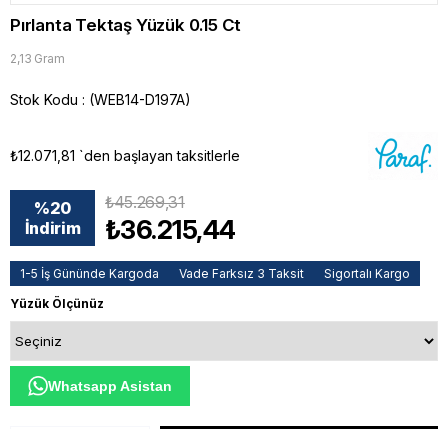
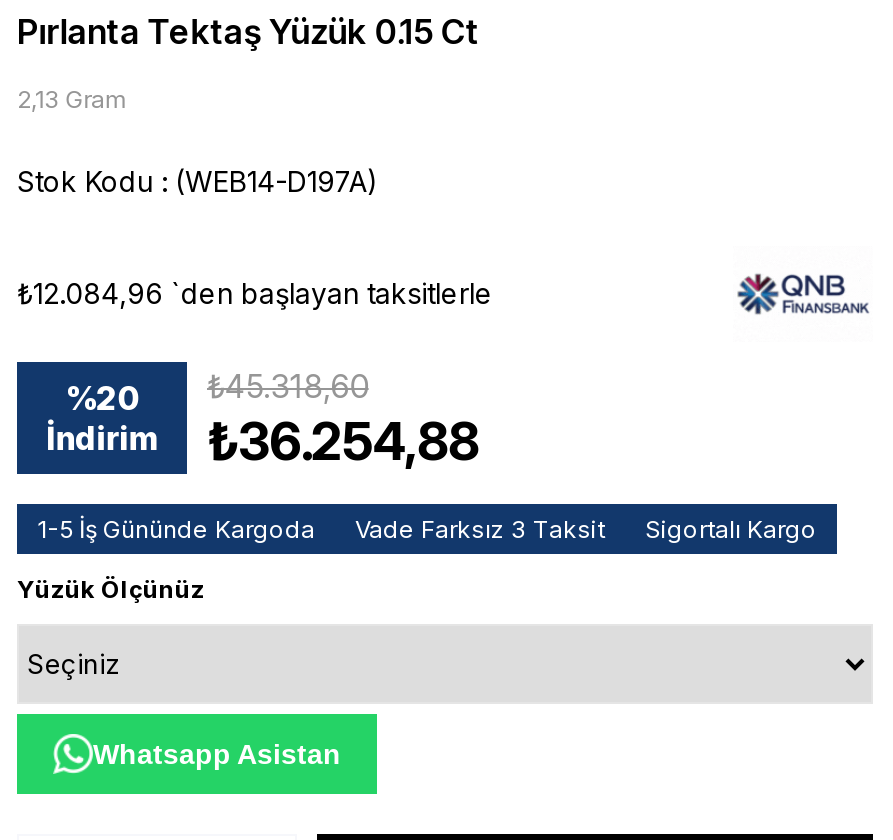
- [image]
+ [image]

- ₺12.071,81 `den başlayan taksitlerle
+ ₺12.084,96 `den başlayan taksitlerle

- %20 ₺45.269,31
+ %20 ₺45.318,60

- İndirim ₺36.215,44
+ İndirim ₺36.254,88
